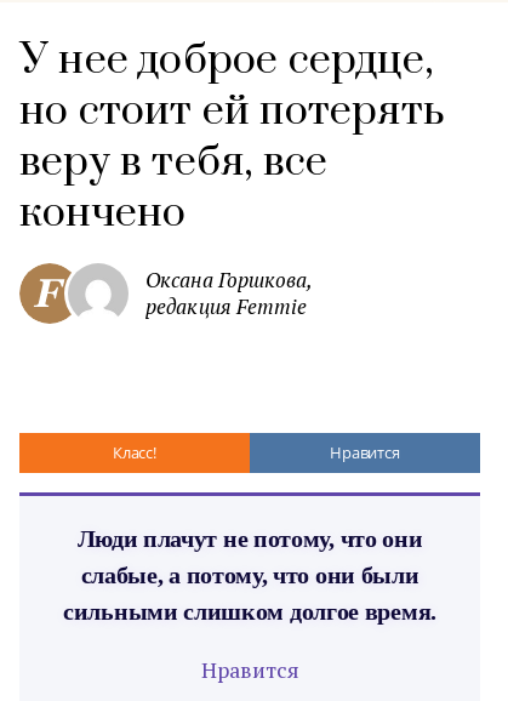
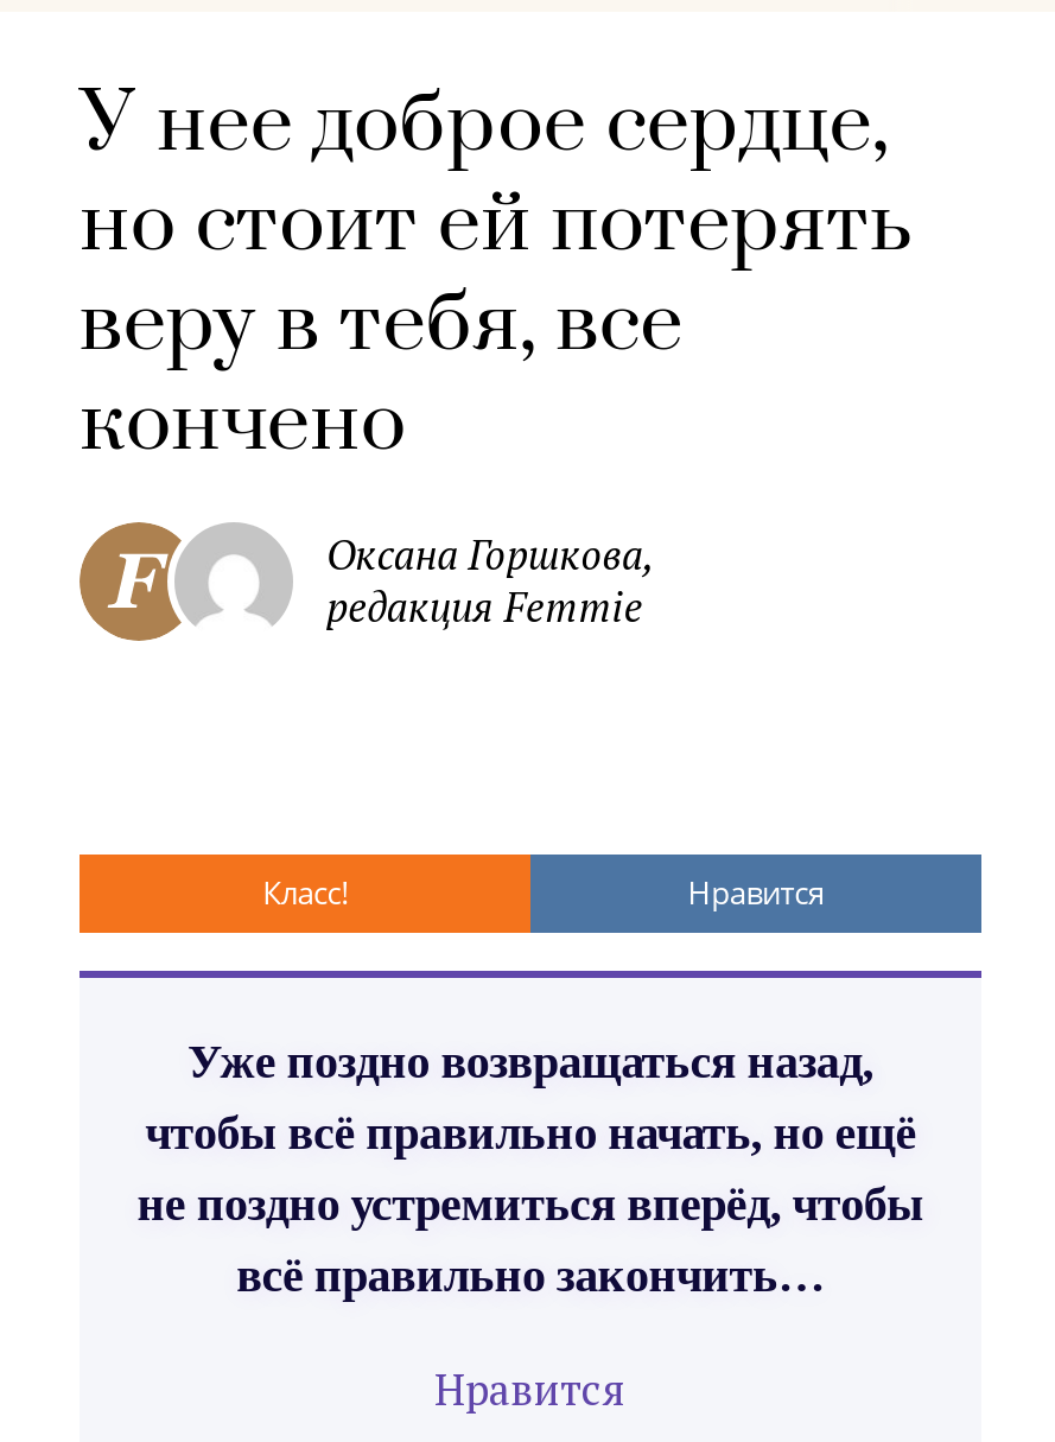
- Люди плачут не потому, что они
- слабые, а потому, что они были
- сильными слишком долгое время.
+ Уже поздно возвращаться назад,
+ чтобы всё правильно начать, но ещё
+ не поздно устремиться вперёд, чтобы
+ всё правильно закончить…
